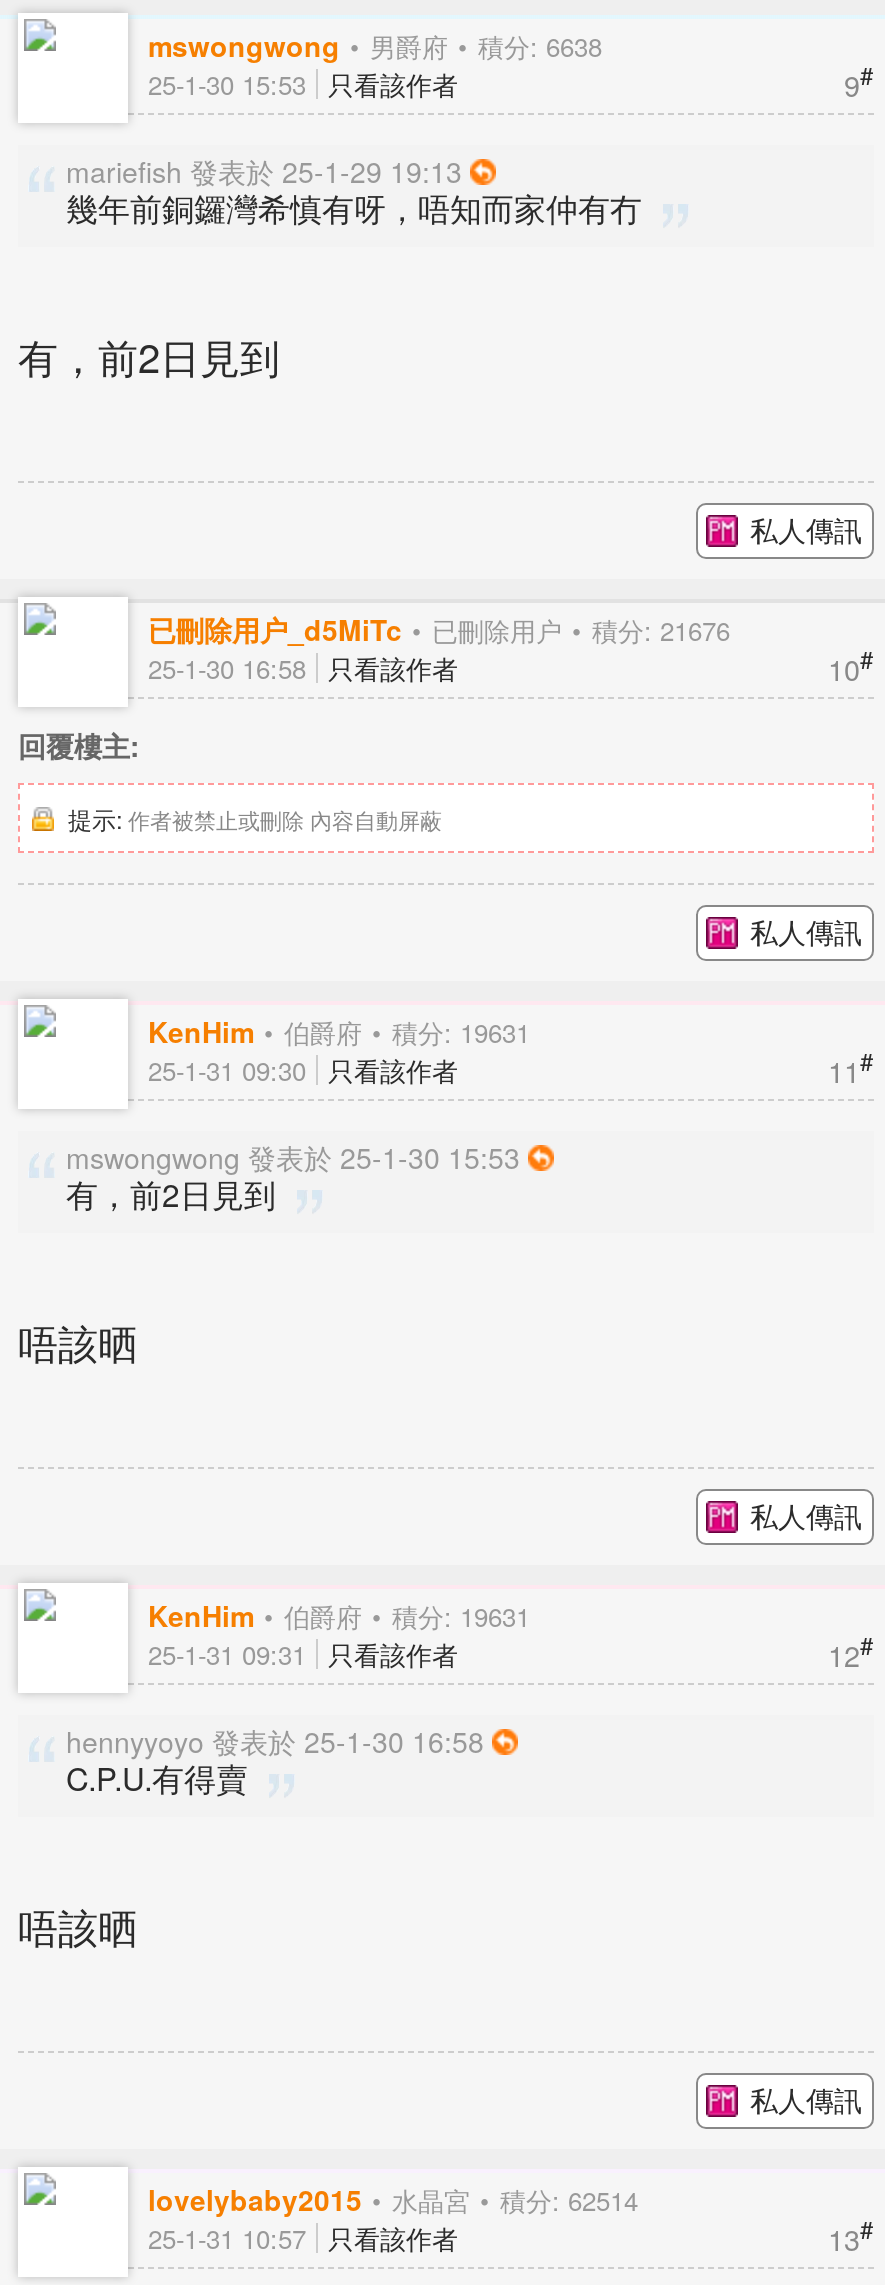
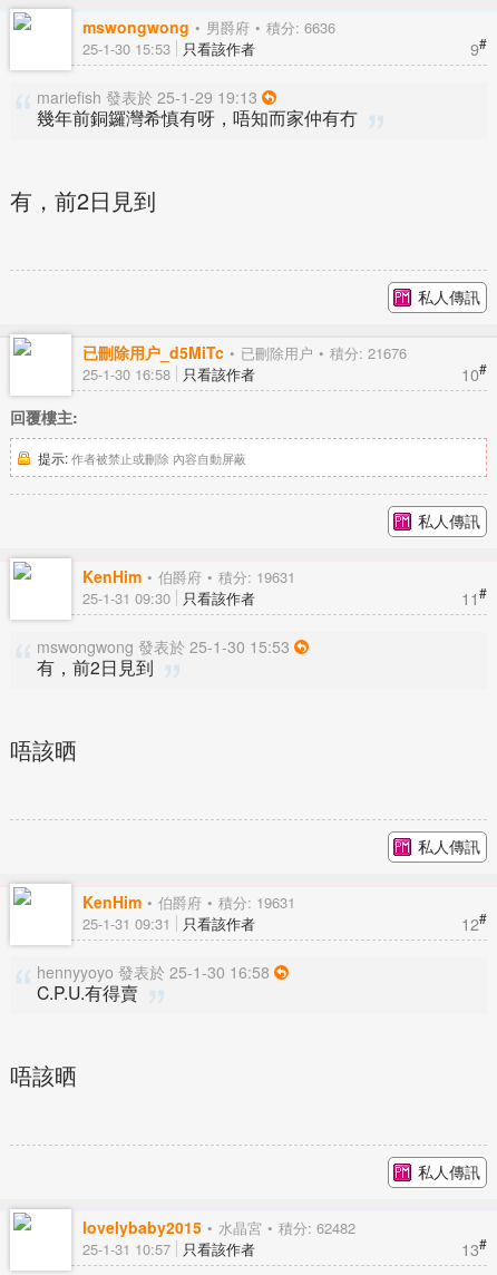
- 積分: 6638
+ 積分: 6636

- lovelybaby2015 水晶宮 積分: 62514
+ lovelybaby2015 水晶宮 積分: 62482
